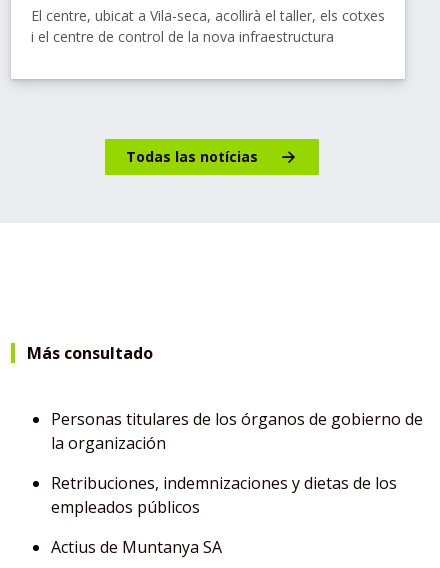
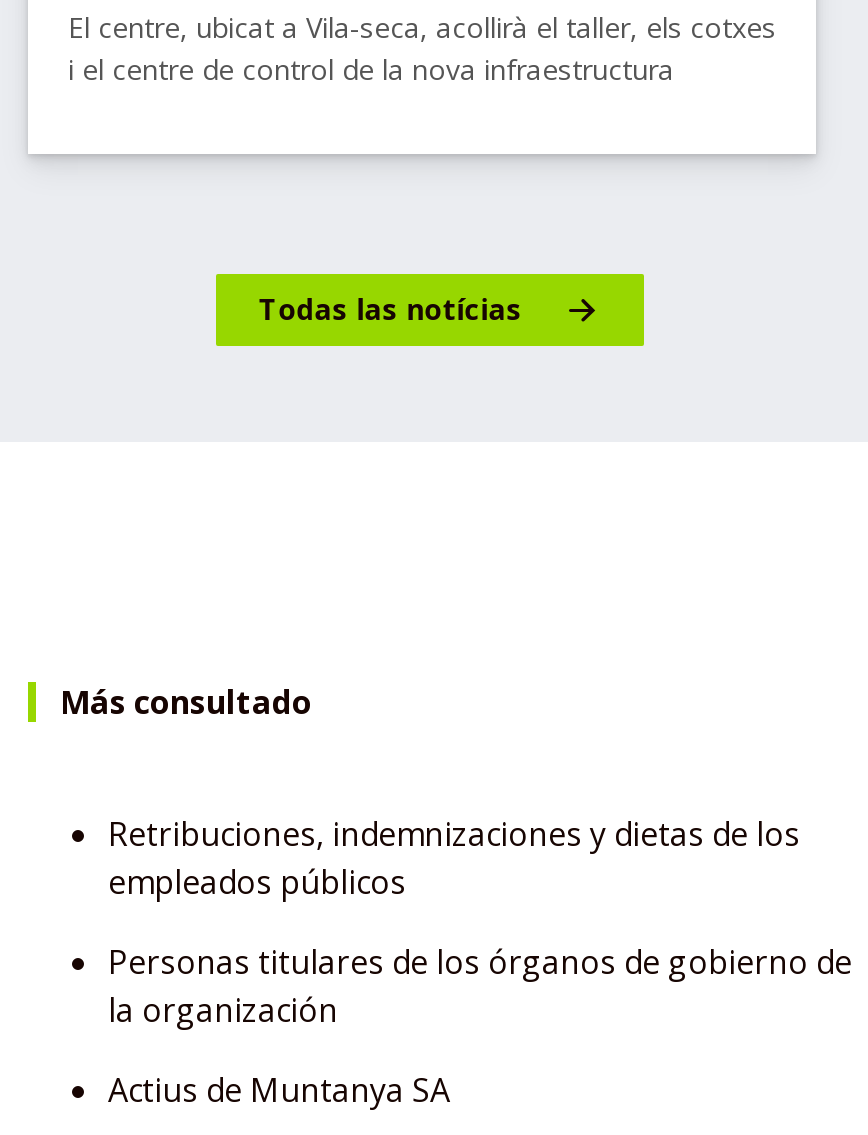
moved down: Personas titulares de los órganos de gobierno de | la organización

moved up: Retribuciones, indemnizaciones y dietas de los | empleados públicos
